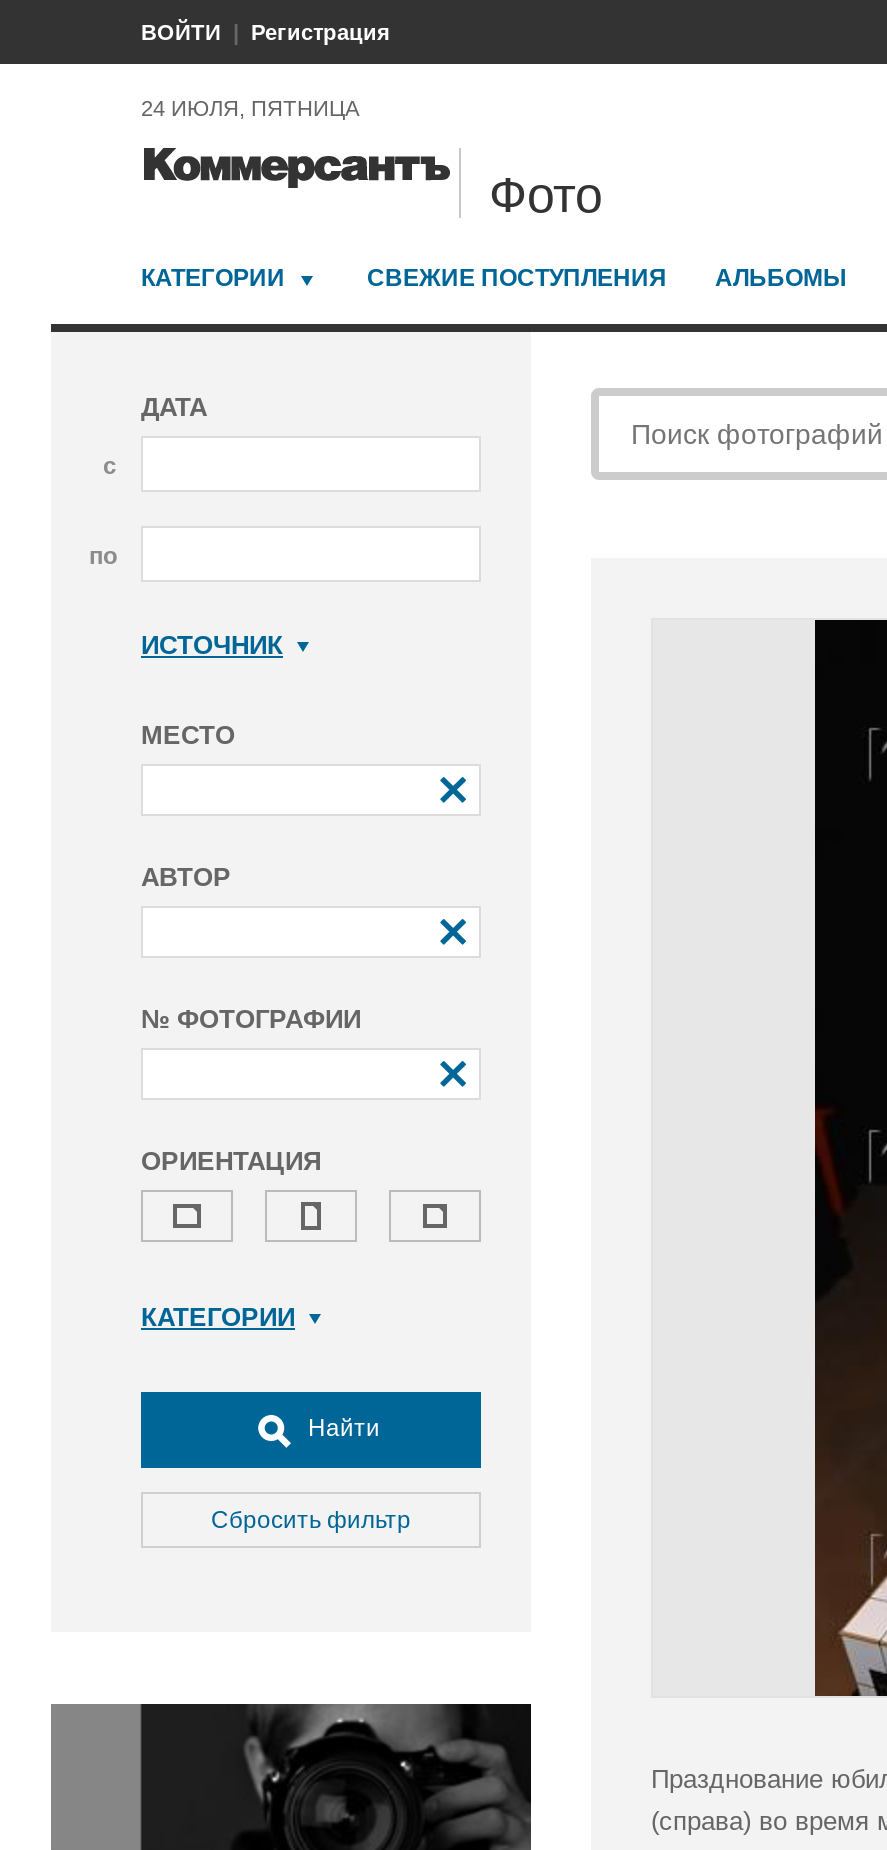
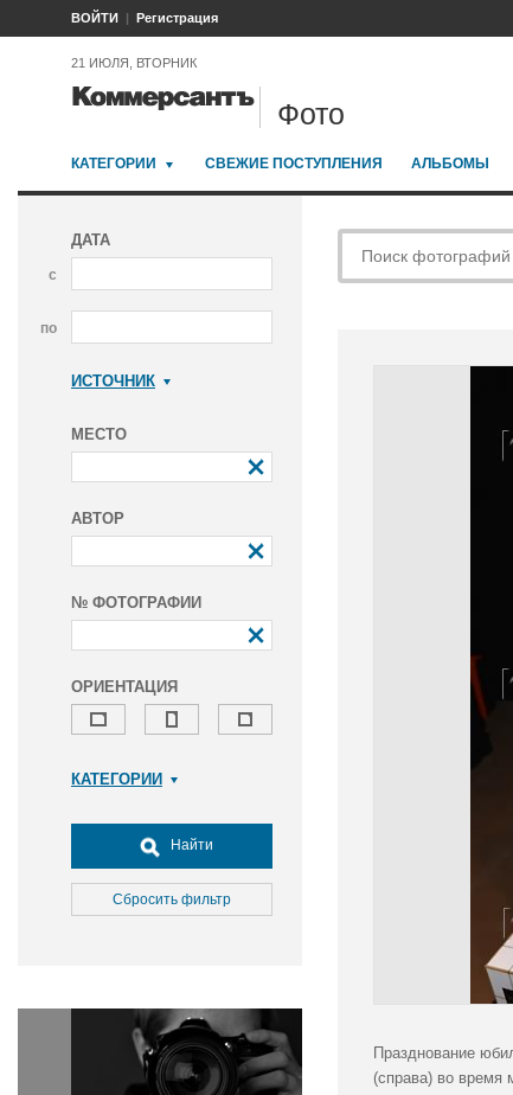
- 24 ИЮЛЯ, ПЯТНИЦА
+ 21 ИЮЛЯ, ВТОРНИК
